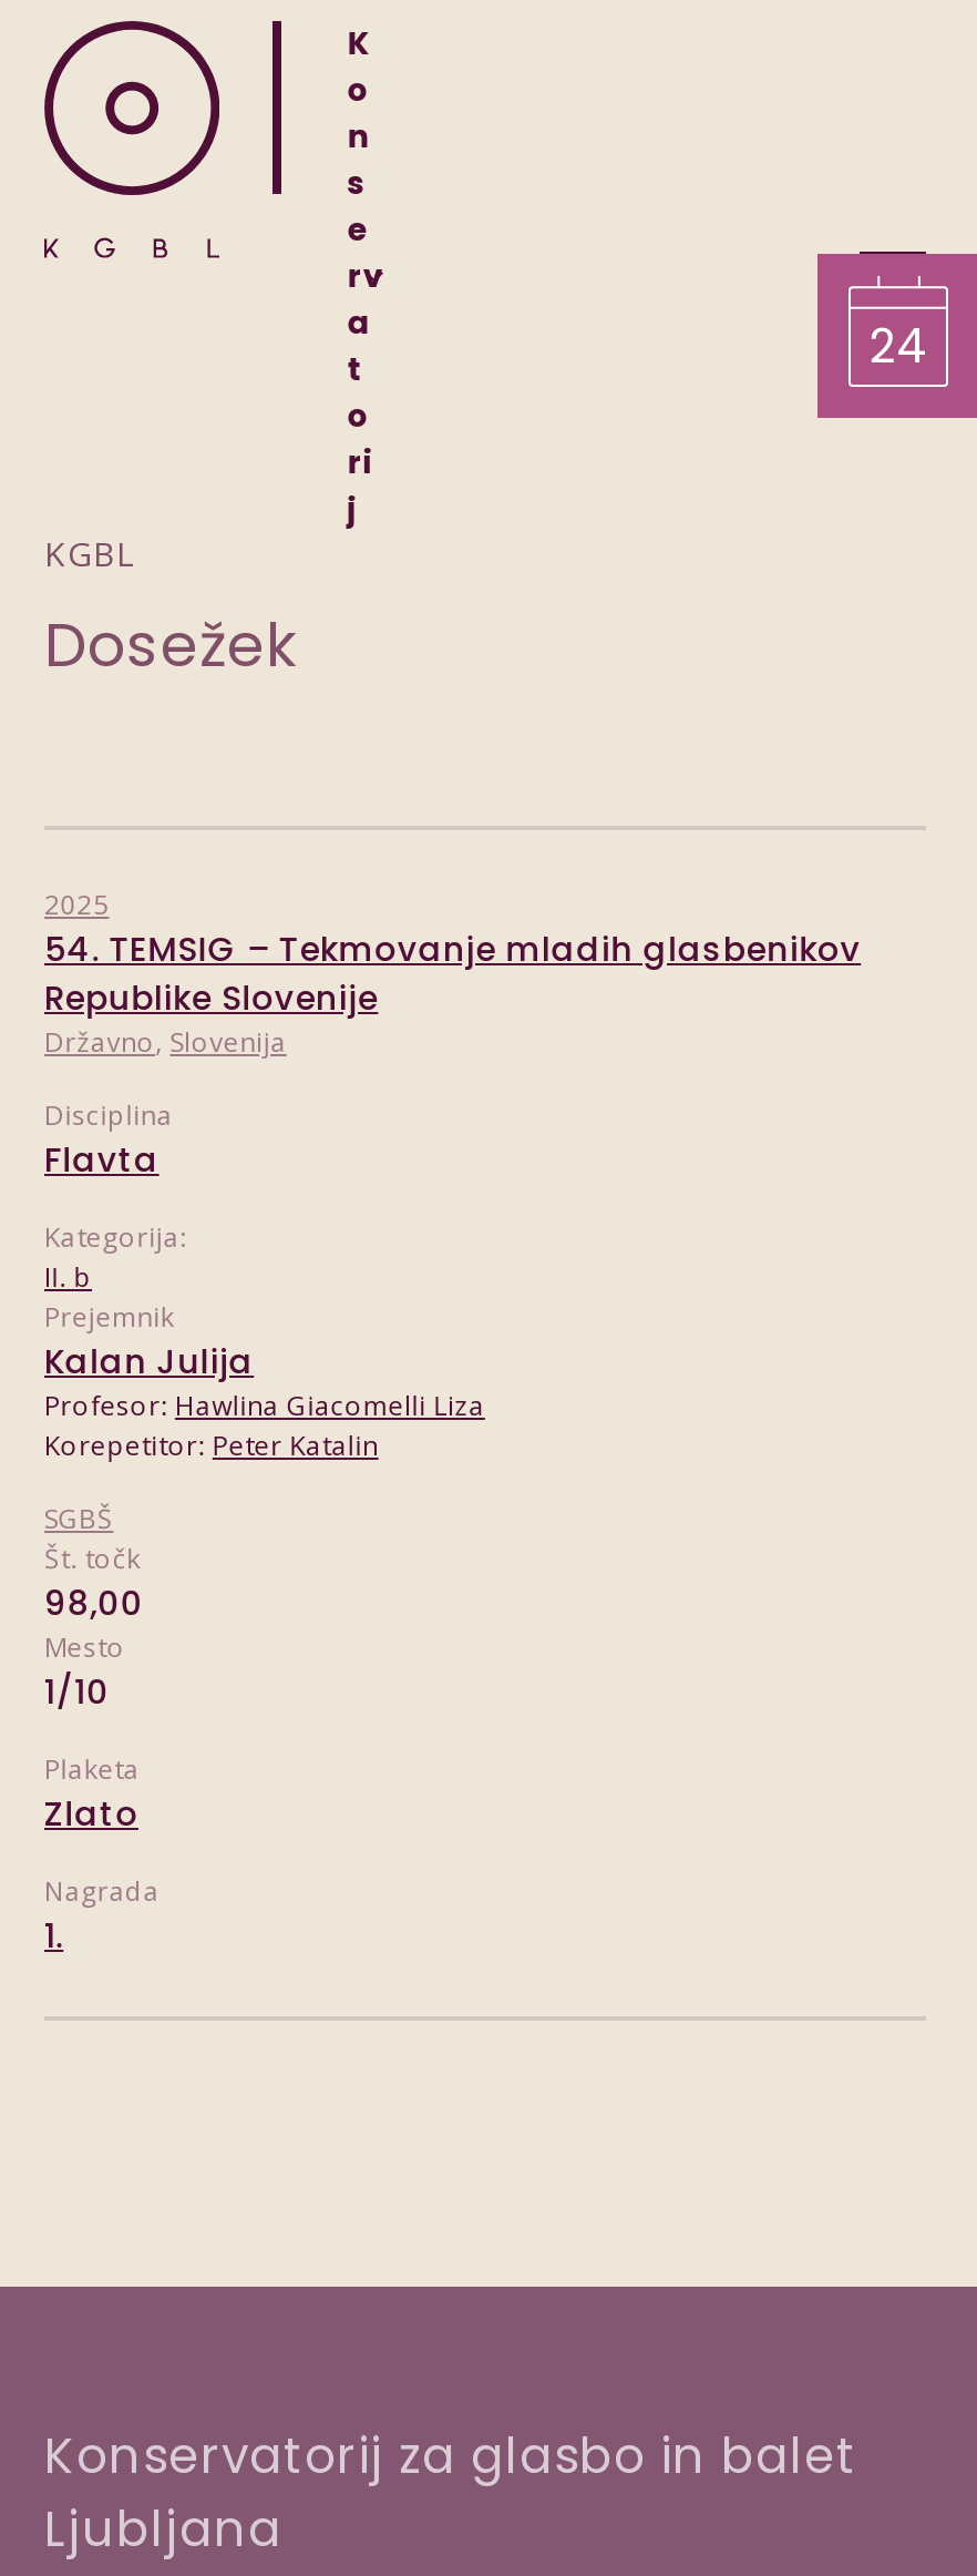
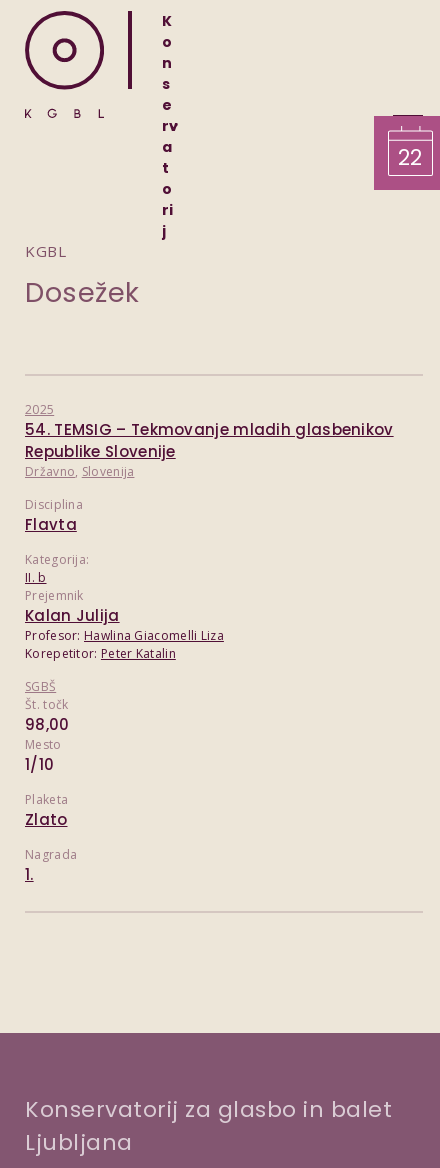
- 24
+ 22
